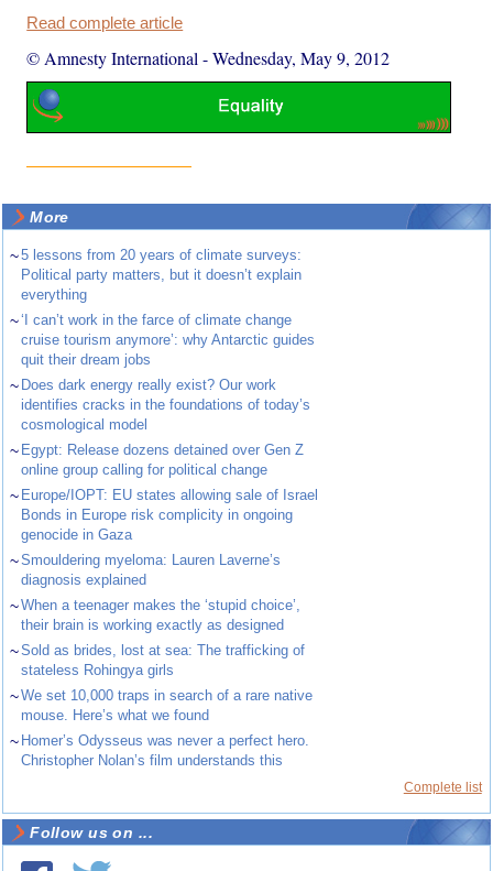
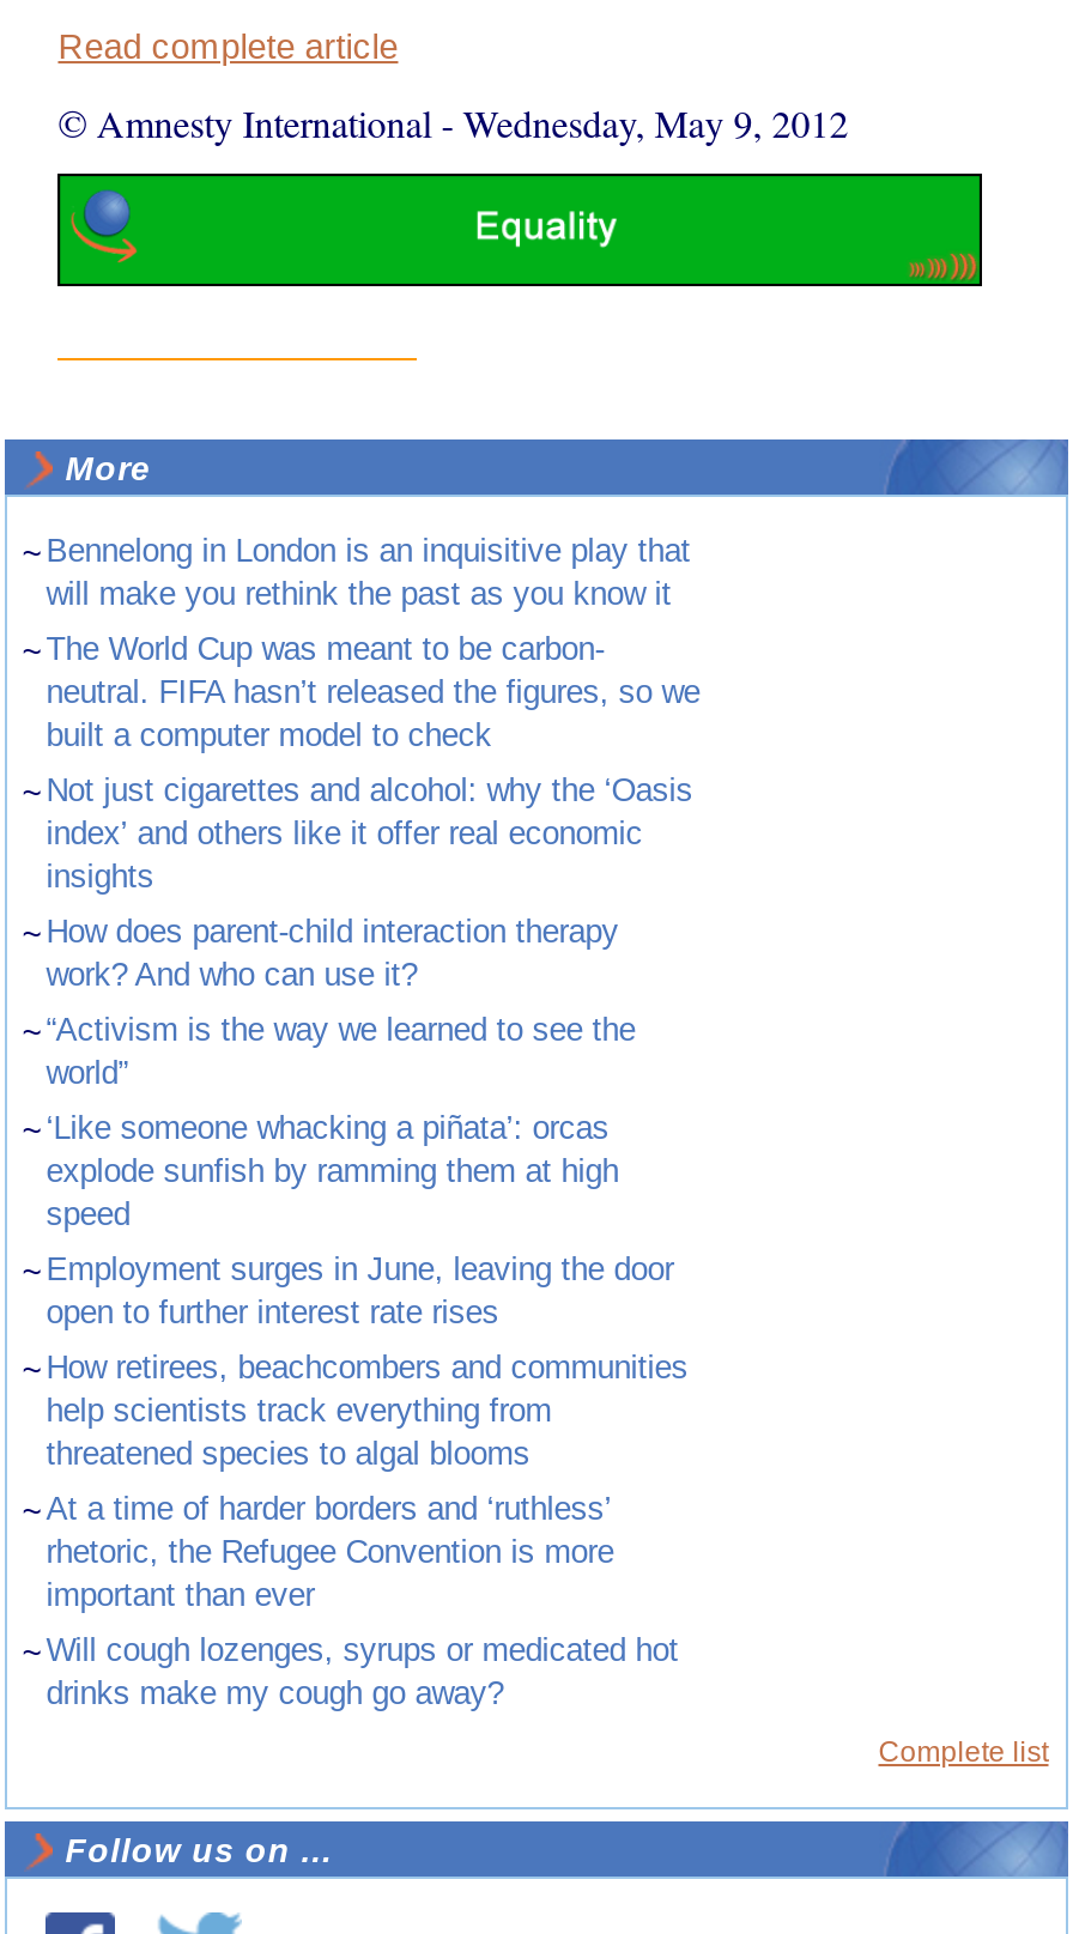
- ~ 5 lessons from 20 years of climate surveys:
- Political party matters, but it doesn’t explain
- everything
+ ~ Bennelong in London is an inquisitive play that
+ will make you rethink the past as you know it

- ~ ‘I can’t work in the farce of climate change
- cruise tourism anymore’: why Antarctic guides
- quit their dream jobs
+ ~ The World Cup was meant to be carbon-
+ neutral. FIFA hasn’t released the figures, so we
+ built a computer model to check

- ~ Does dark energy really exist? Our work
- identifies cracks in the foundations of today’s
- cosmological model
+ ~ Not just cigarettes and alcohol: why the ‘Oasis
+ index’ and others like it offer real economic
+ insights

- ~ Egypt: Release dozens detained over Gen Z
- online group calling for political change
+ ~ How does parent-child interaction therapy
+ work? And who can use it?

- ~ Europe/IOPT: EU states allowing sale of Israel
- Bonds in Europe risk complicity in ongoing
- genocide in Gaza
+ ~ “Activism is the way we learned to see the
+ world”

- ~ Smouldering myeloma: Lauren Laverne’s
- diagnosis explained
+ ~ ‘Like someone whacking a piñata’: orcas
+ explode sunfish by ramming them at high
+ speed

- ~ When a teenager makes the ‘stupid choice’,
- their brain is working exactly as designed
+ ~ Employment surges in June, leaving the door
+ open to further interest rate rises

- ~ Sold as brides, lost at sea: The trafficking of
- stateless Rohingya girls
+ ~ How retirees, beachcombers and communities
+ help scientists track everything from
+ threatened species to algal blooms

- ~ We set 10,000 traps in search of a rare native
- mouse. Here’s what we found
+ ~ At a time of harder borders and ‘ruthless’
+ rhetoric, the Refugee Convention is more
+ important than ever

- ~ Homer’s Odysseus was never a perfect hero.
- Christopher Nolan’s film understands this
+ ~ Will cough lozenges, syrups or medicated hot
+ drinks make my cough go away?
